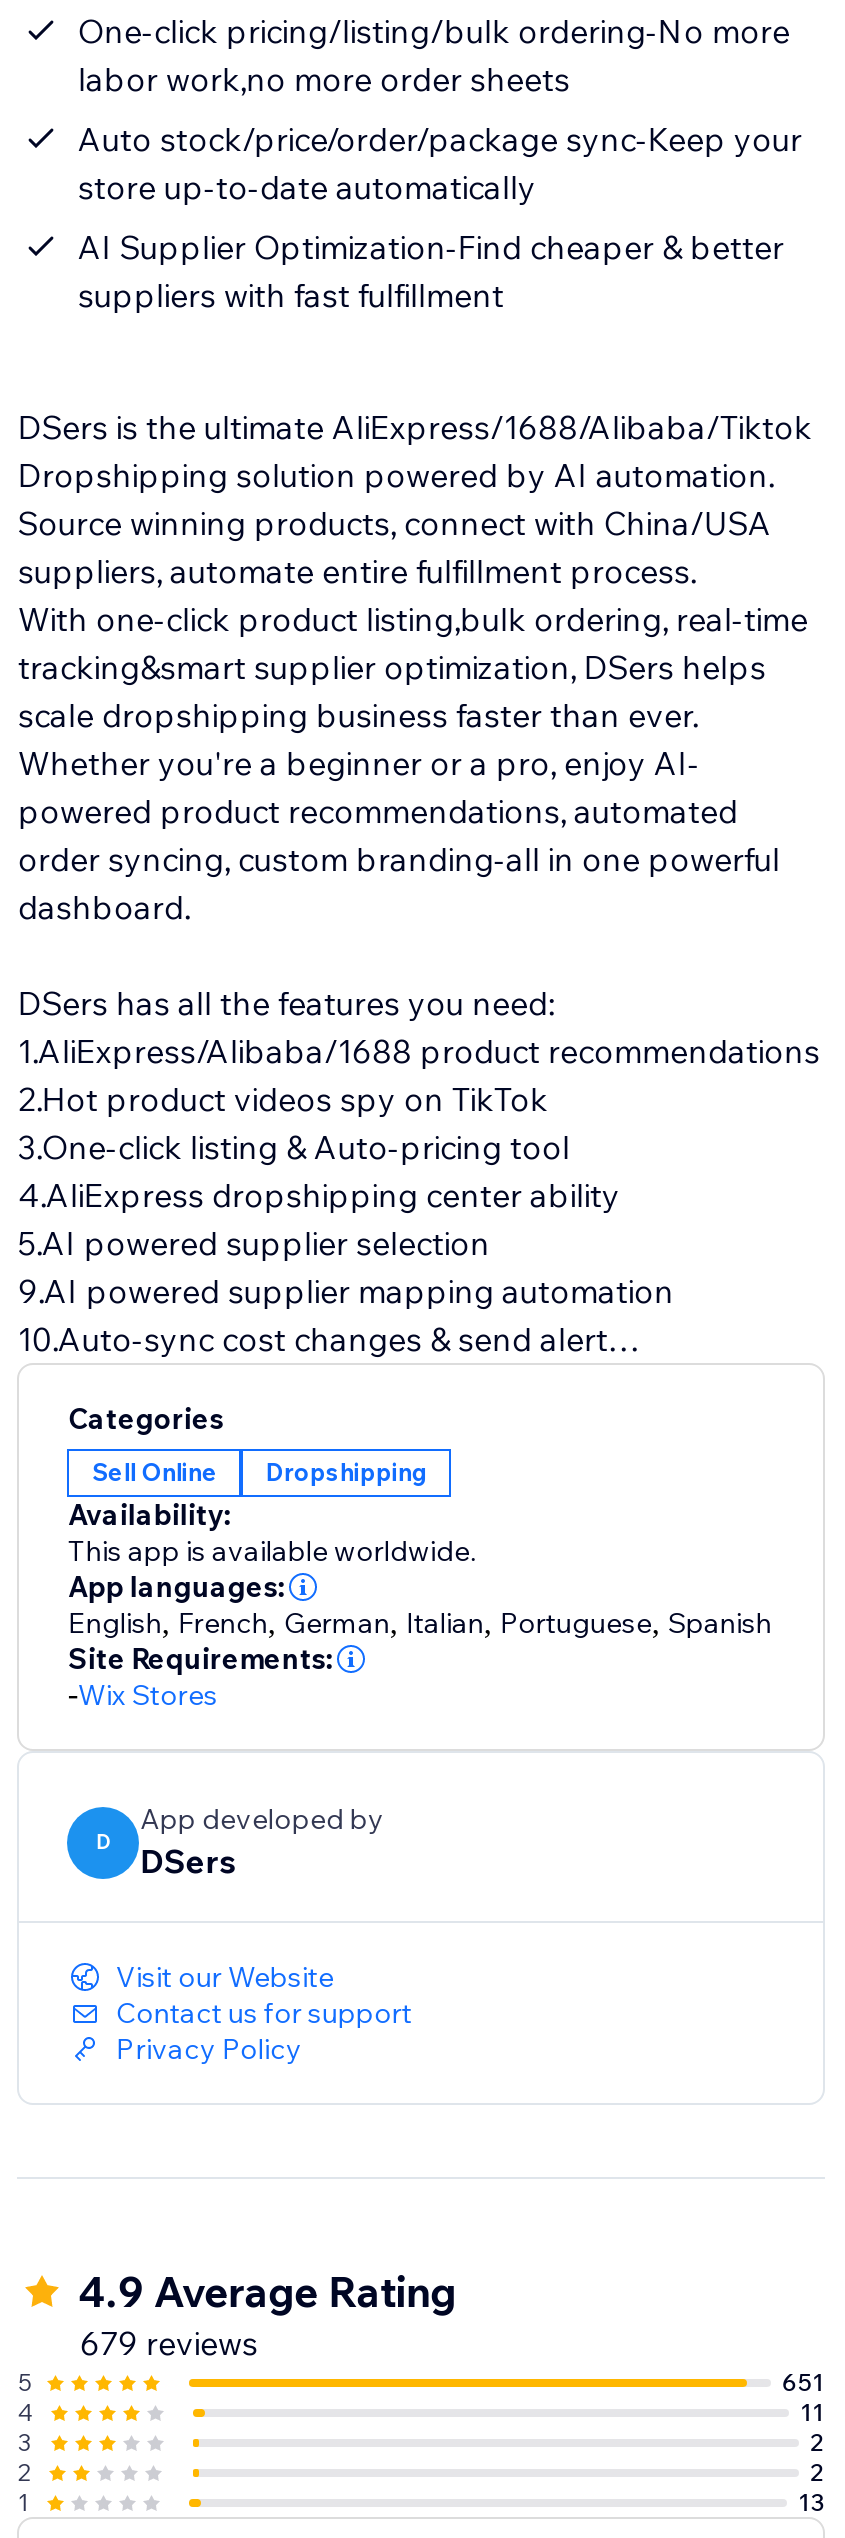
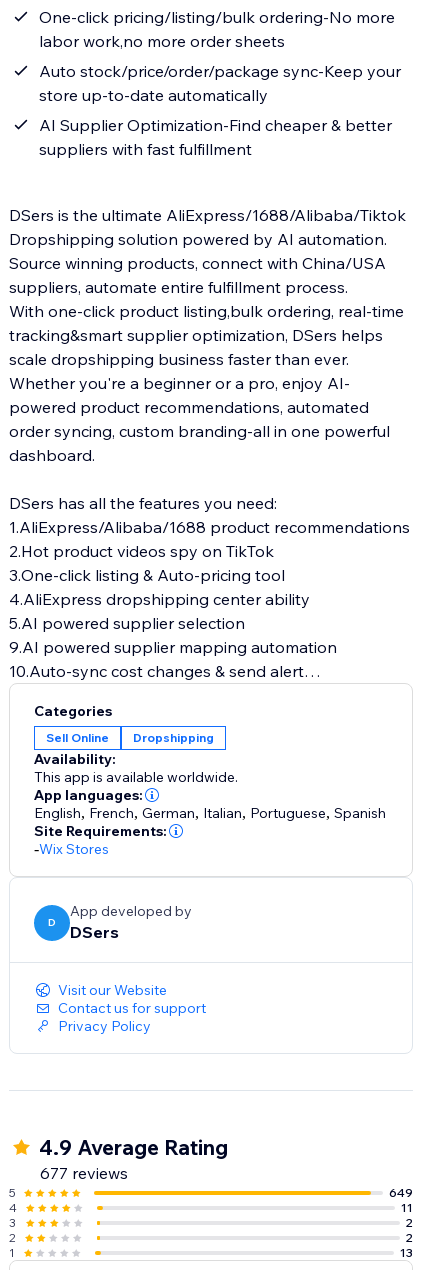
- 679 reviews
+ 677 reviews

- 651
+ 649
